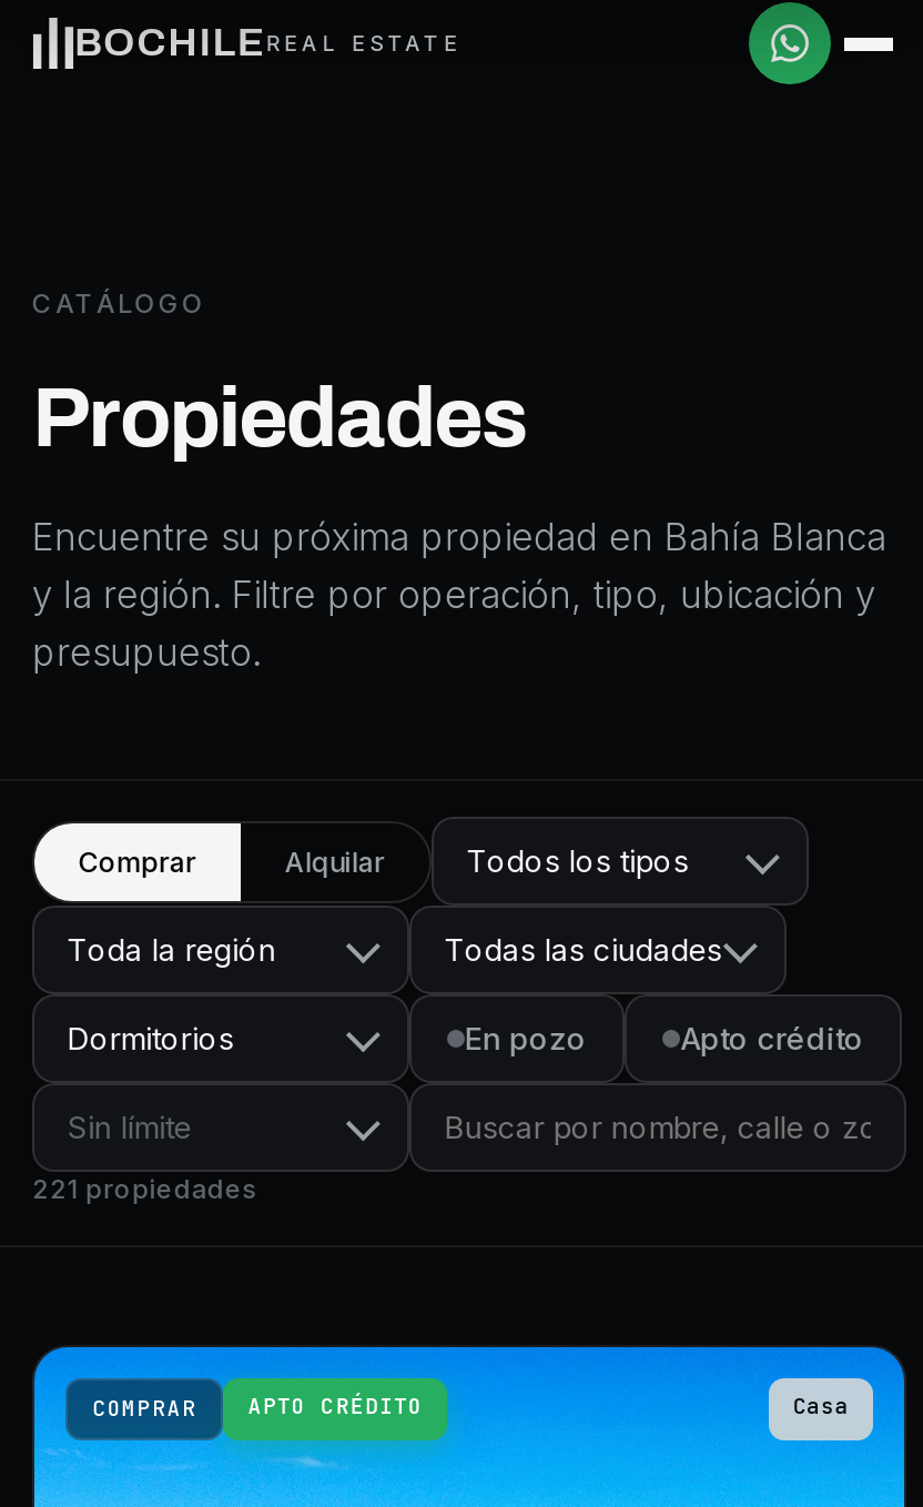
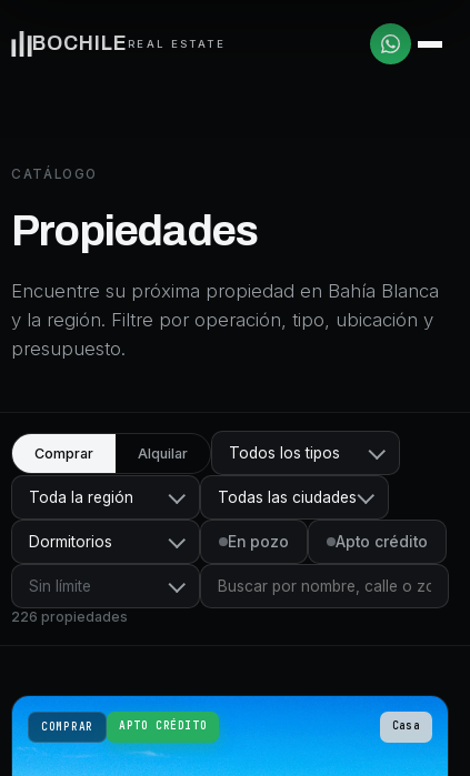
- 221 propiedades
+ 226 propiedades
